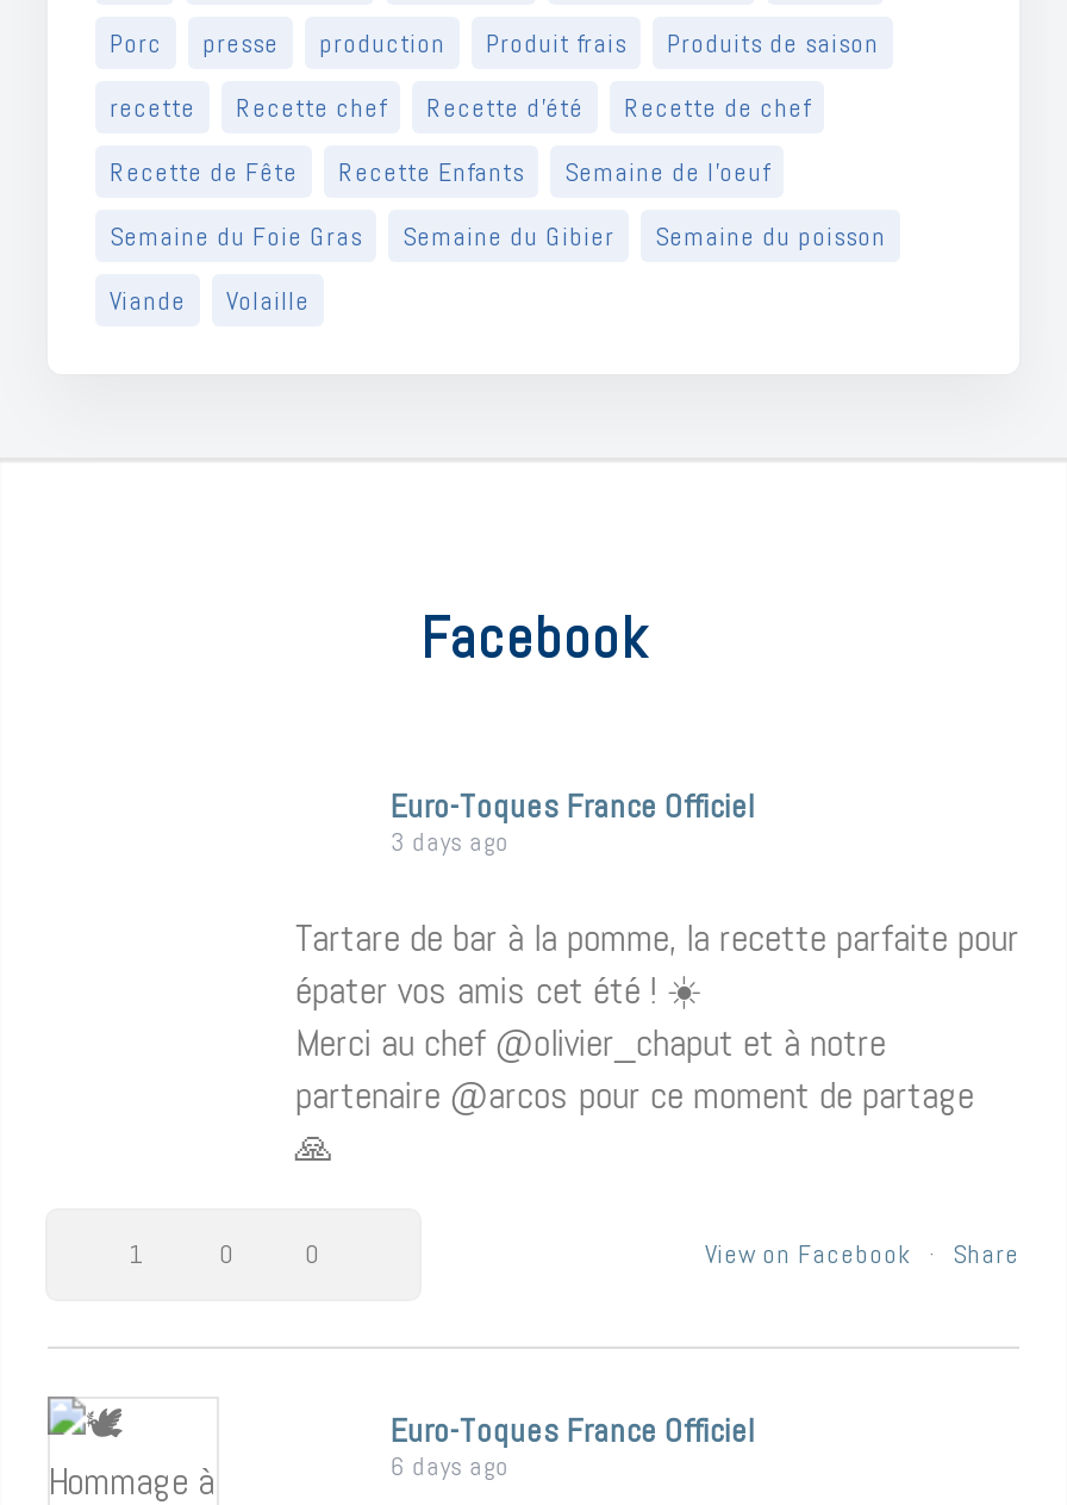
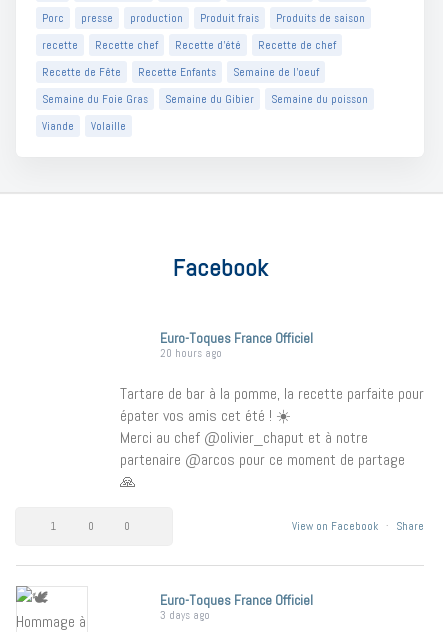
- 3 days ago
+ 20 hours ago

- 6 days ago
+ 3 days ago
